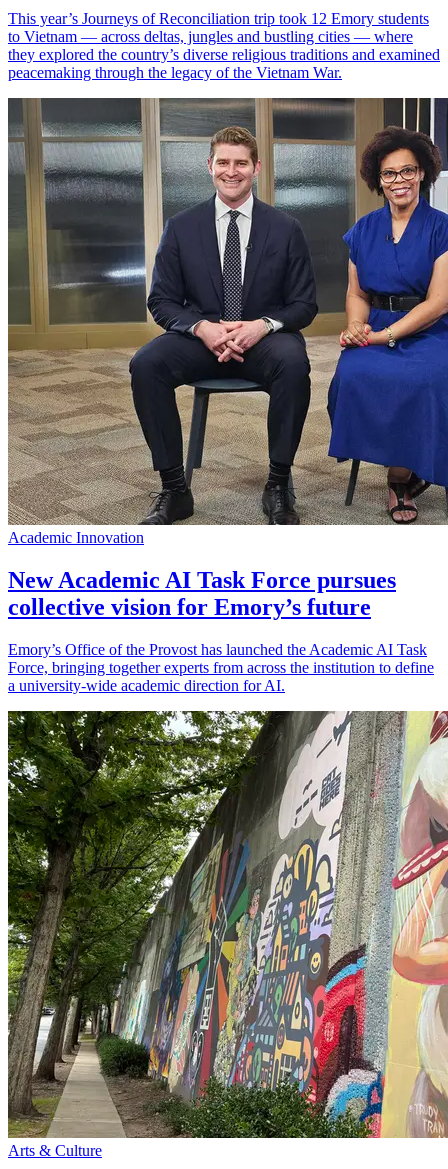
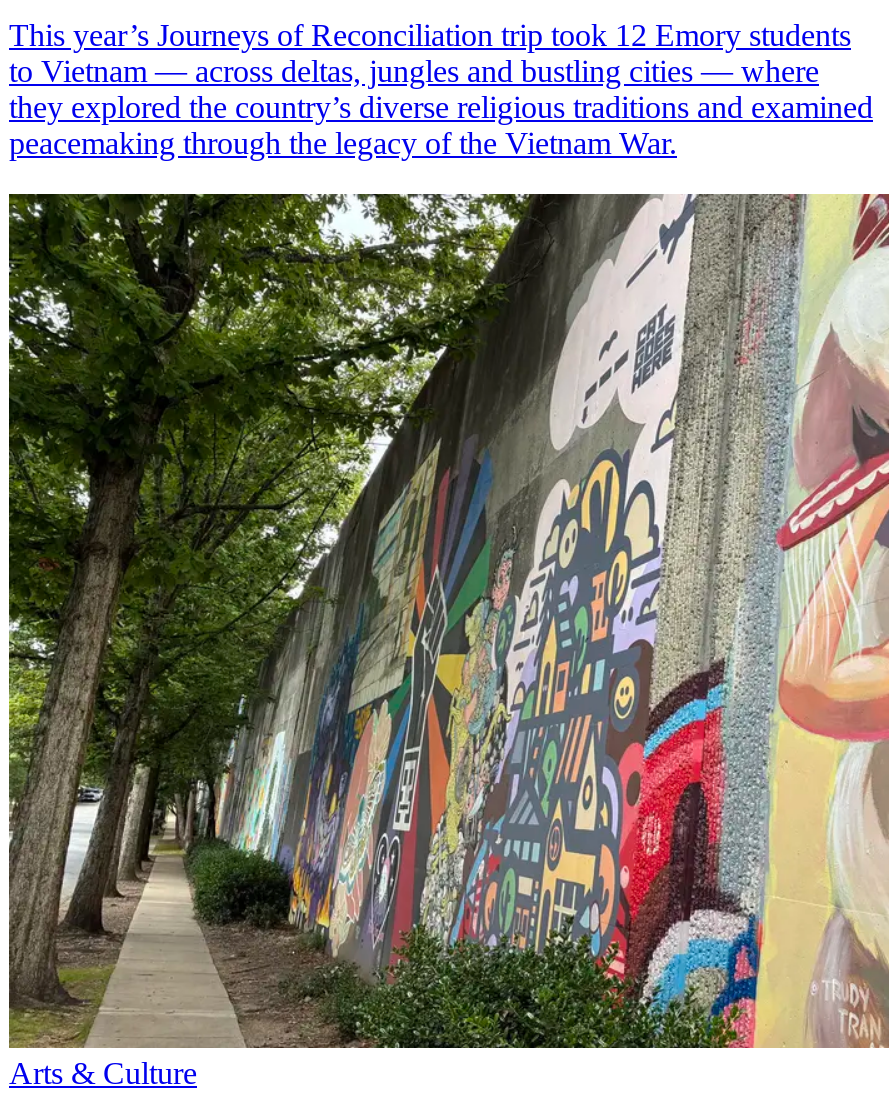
- [image]
- Academic Innovation
- New Academic AI Task Force pursues
- collective vision for Emory’s future
- Emory’s Office of the Provost has launched the Academic AI Task
- Force, bringing together experts from across the institution to define
- a university-wide academic direction for AI.
